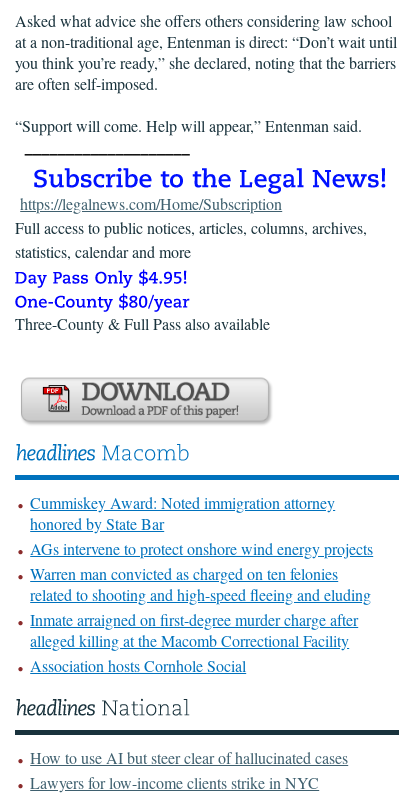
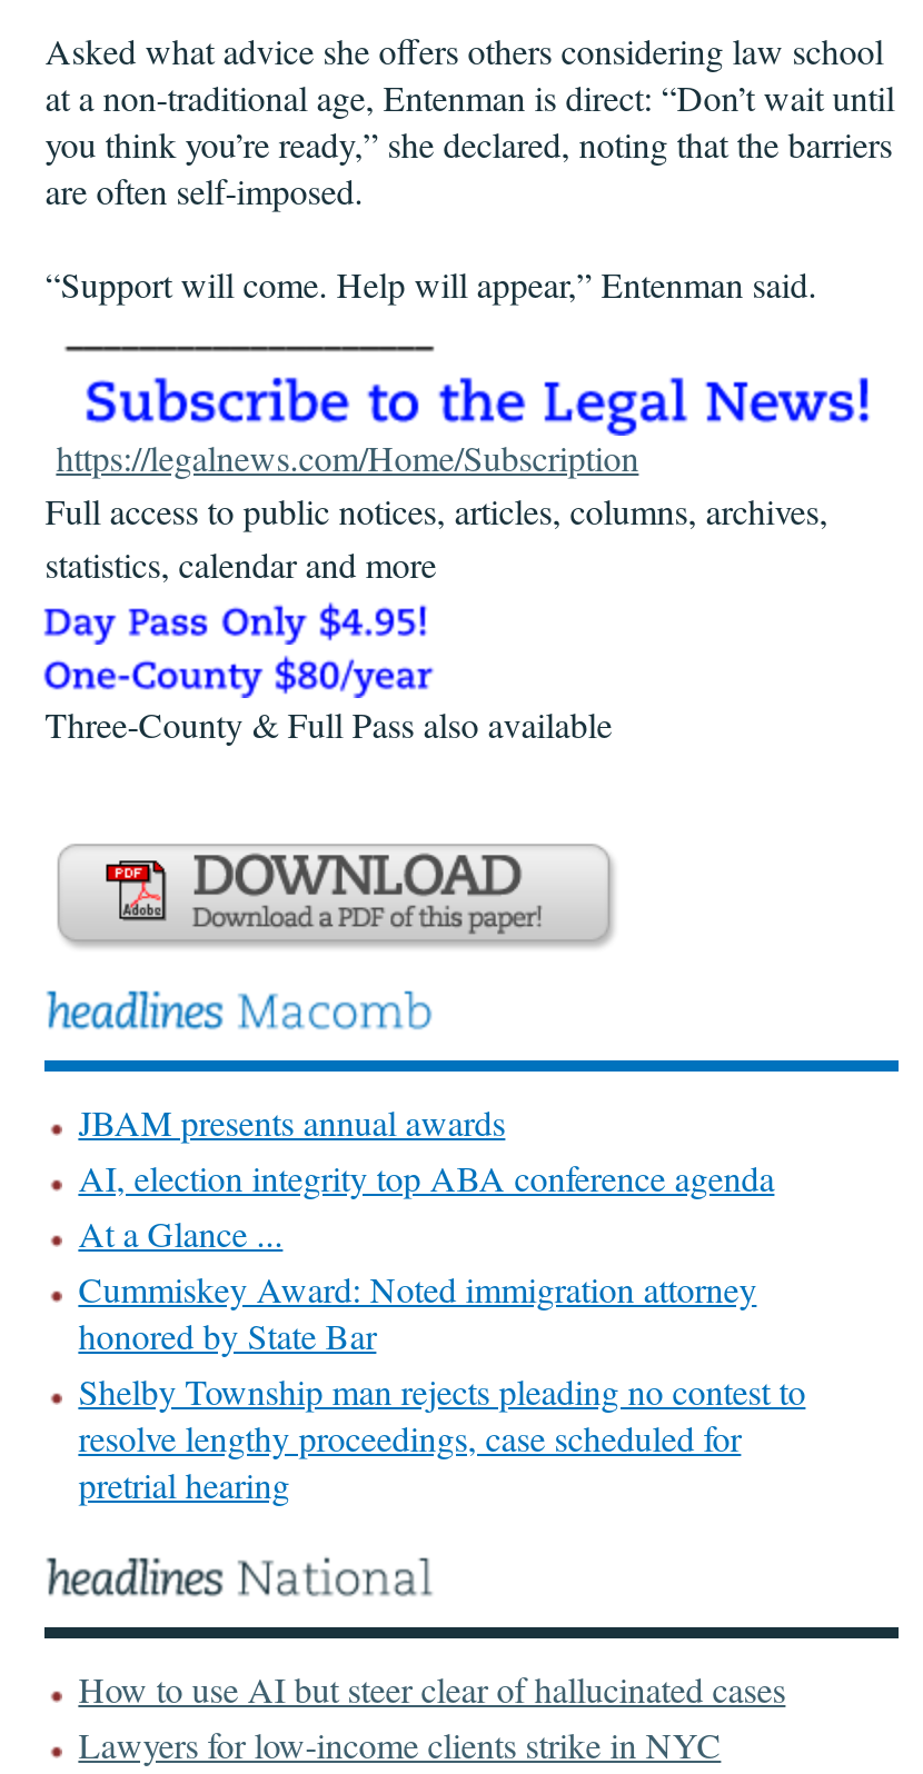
+ JBAM presents annual awards
+ AI, election integrity top ABA conference agenda
+ At a Glance ...

moved down: Cummiskey Award: Noted immigration attorney | honored by State Bar

- AGs intervene to protect onshore wind energy projects
- Warren man convicted as charged on ten felonies
- related to shooting and high-speed fleeing and eluding
- Inmate arraigned on first-degree murder charge after
- alleged killing at the Macomb Correctional Facility
- Association hosts Cornhole Social
+ Shelby Township man rejects pleading no contest to
+ resolve lengthy proceedings, case scheduled for
+ pretrial hearing
